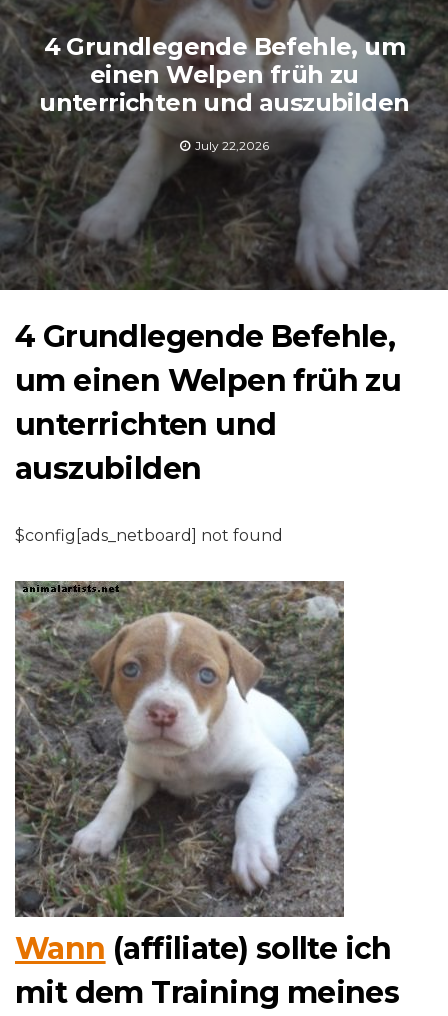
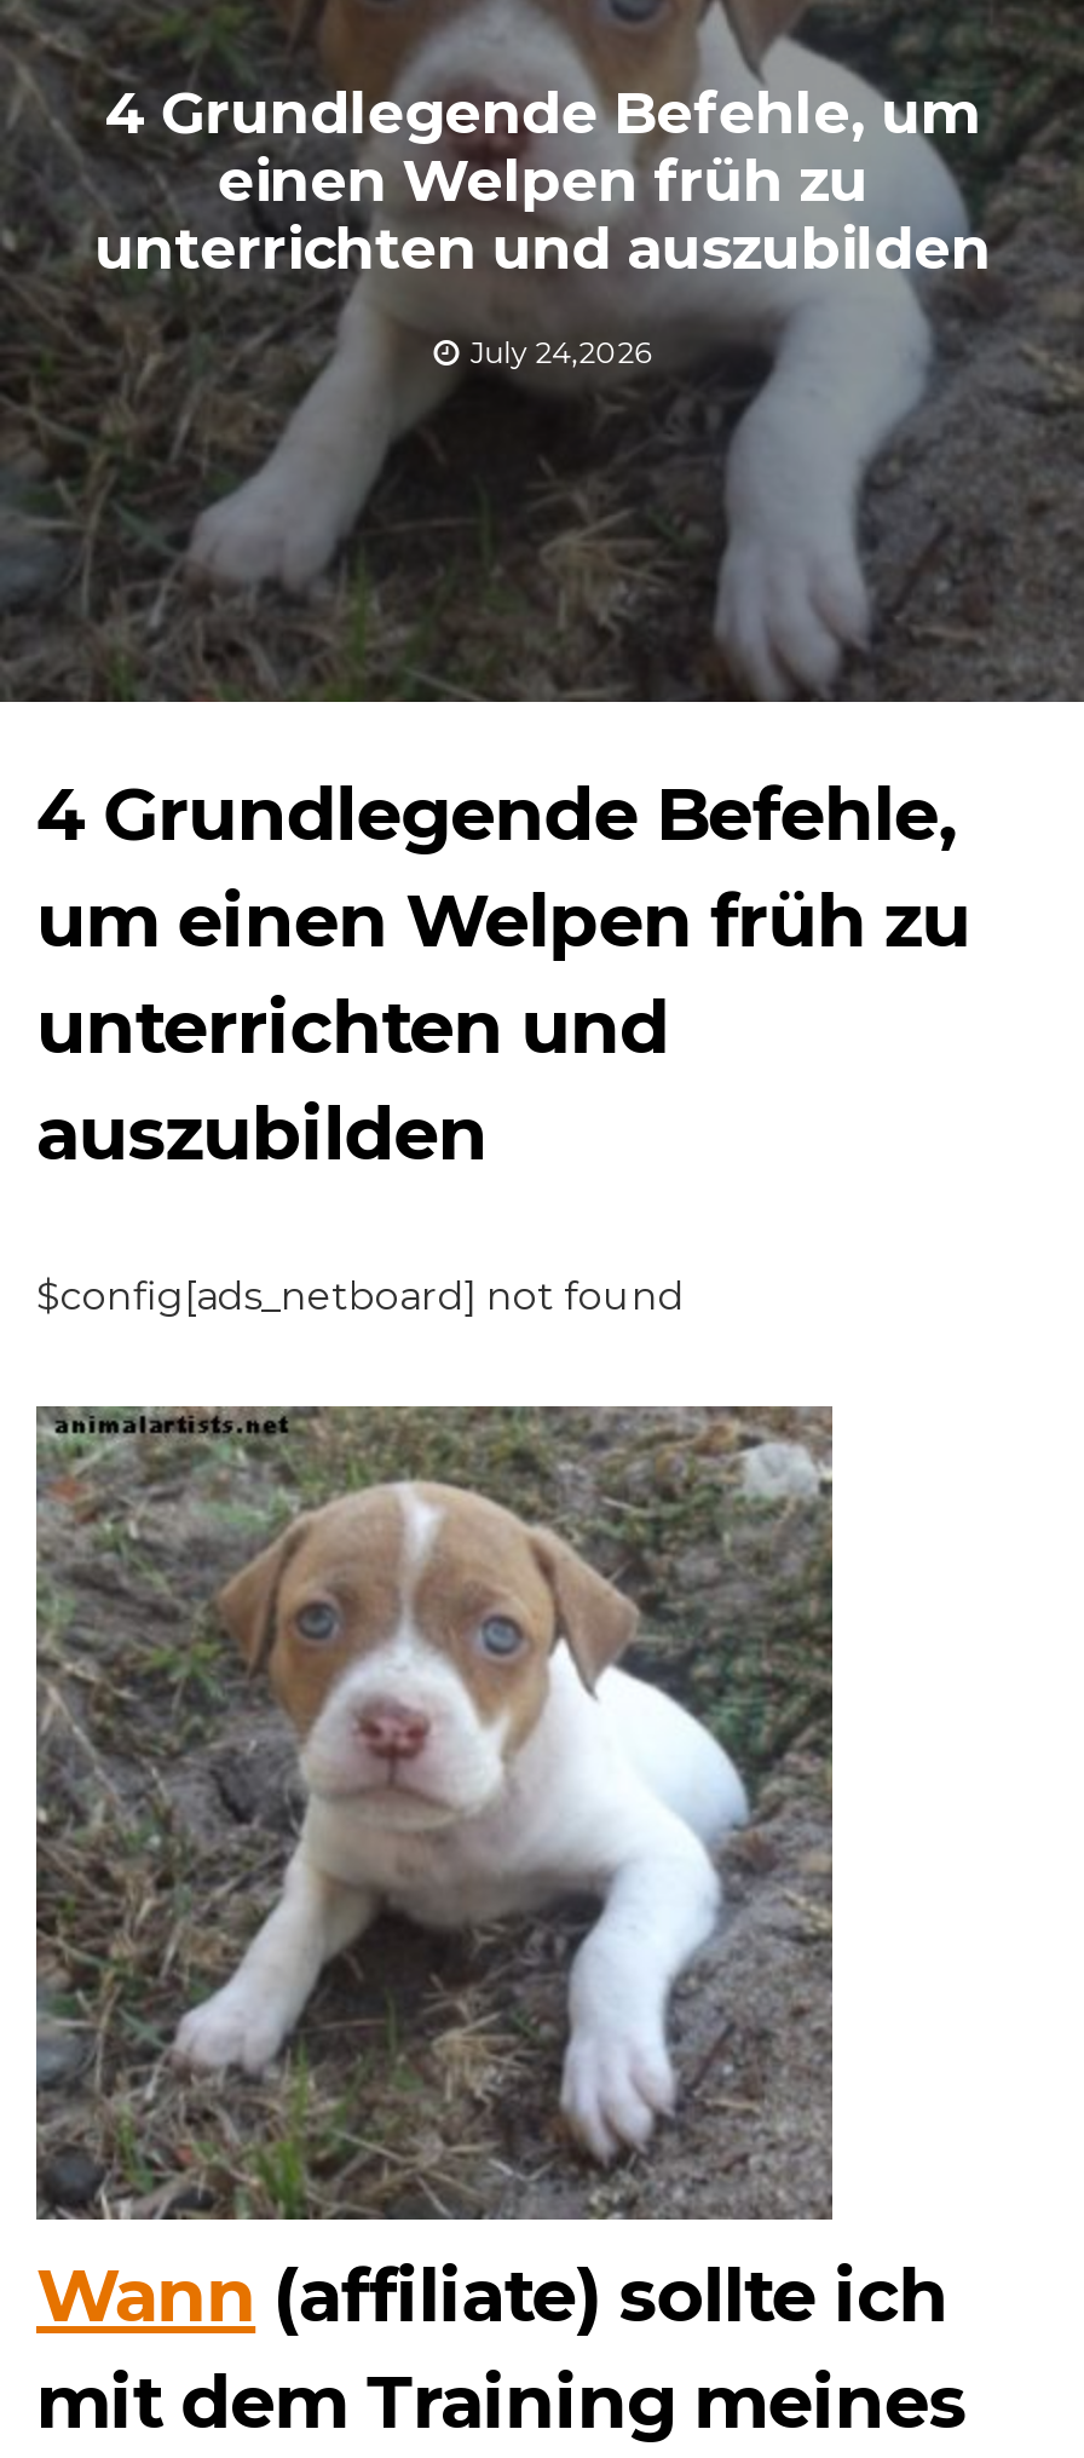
- July 22,2026
+ July 24,2026
